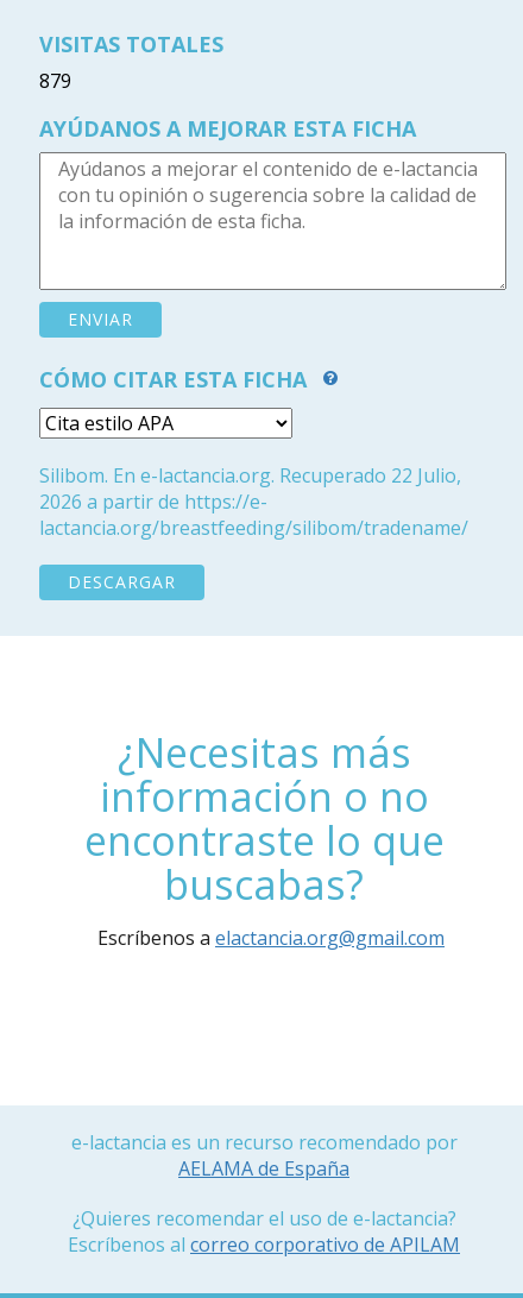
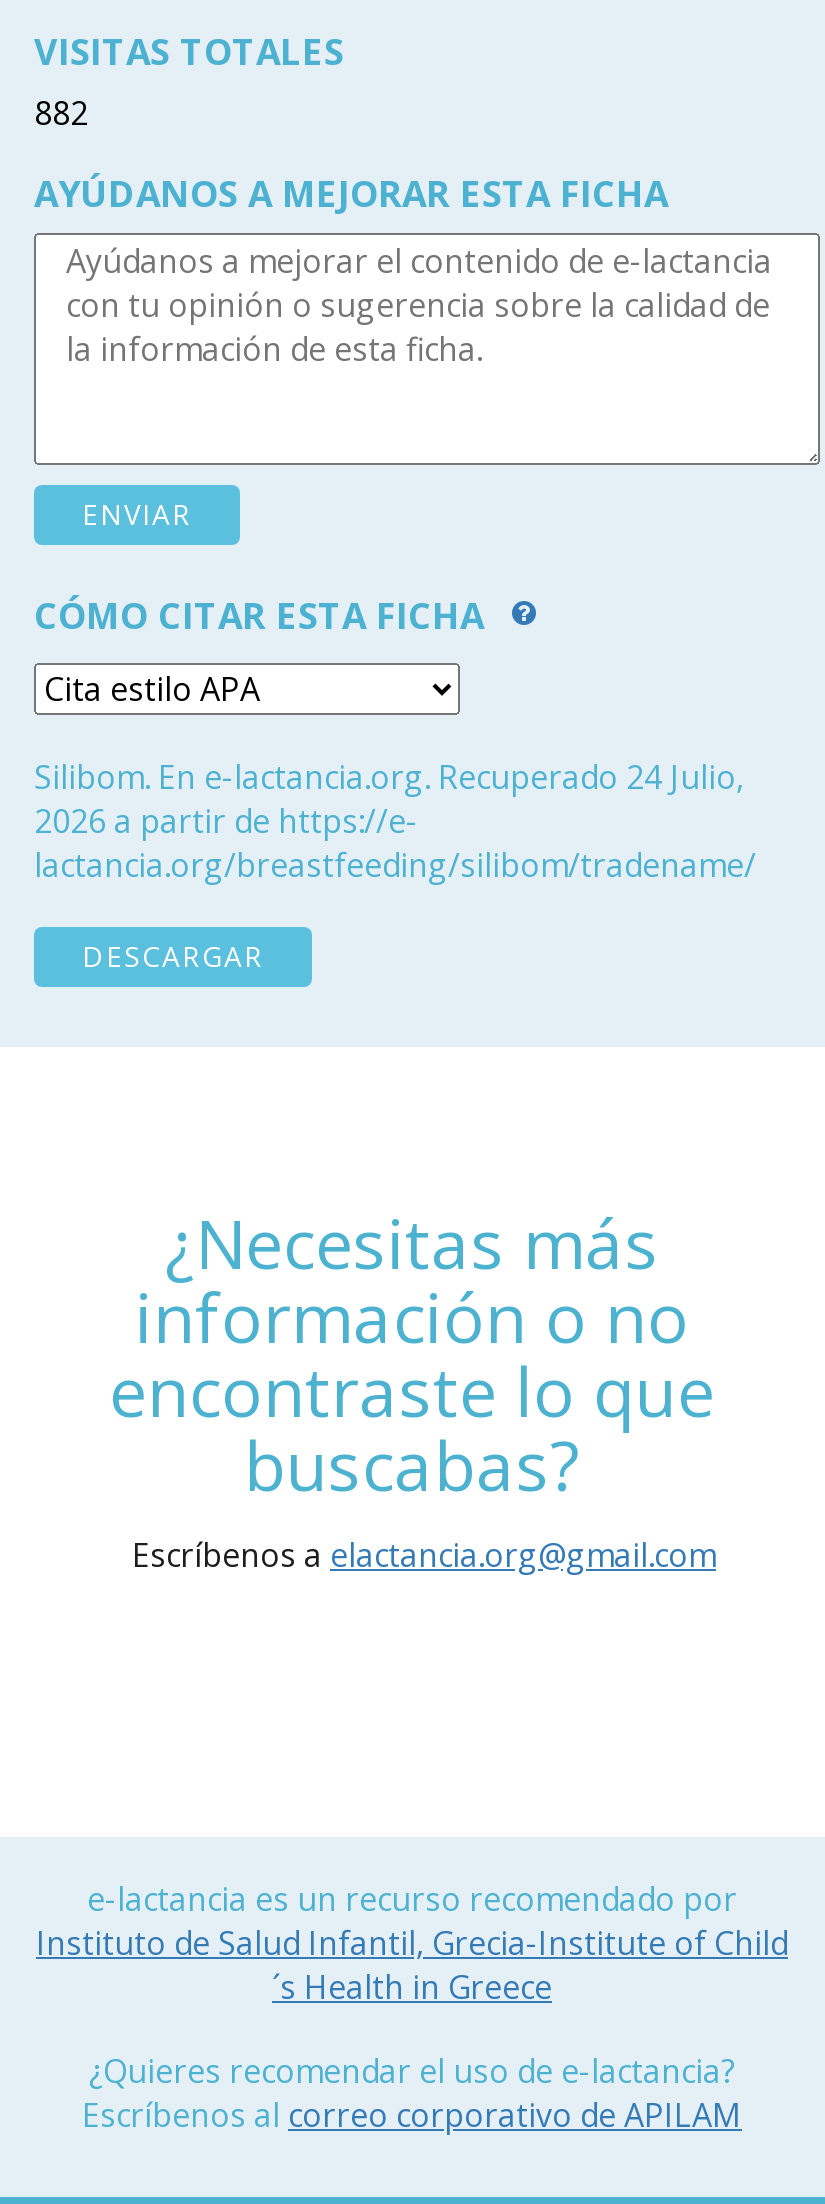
- 879
+ 882

- Silibom. En e-lactancia.org. Recuperado 22 Julio,
+ Silibom. En e-lactancia.org. Recuperado 24 Julio,

- AELAMA de España
+ Instituto de Salud Infantil, Grecia-Institute of Child
+ ´s Health in Greece
